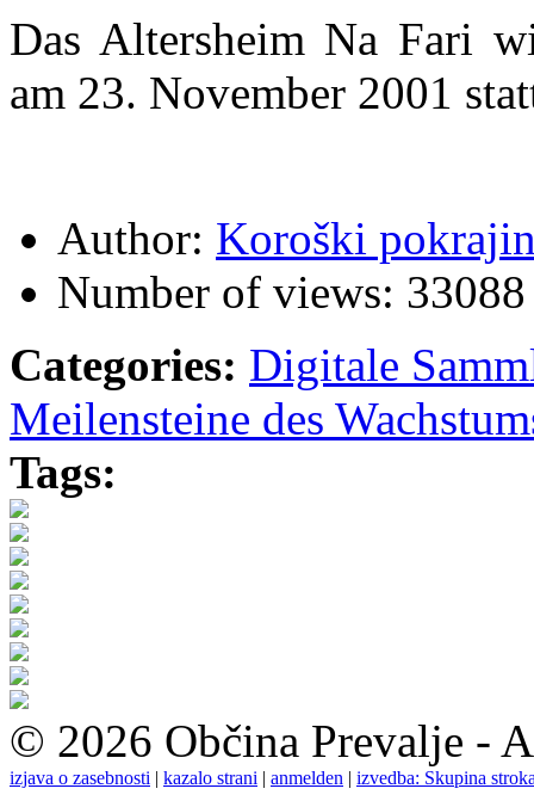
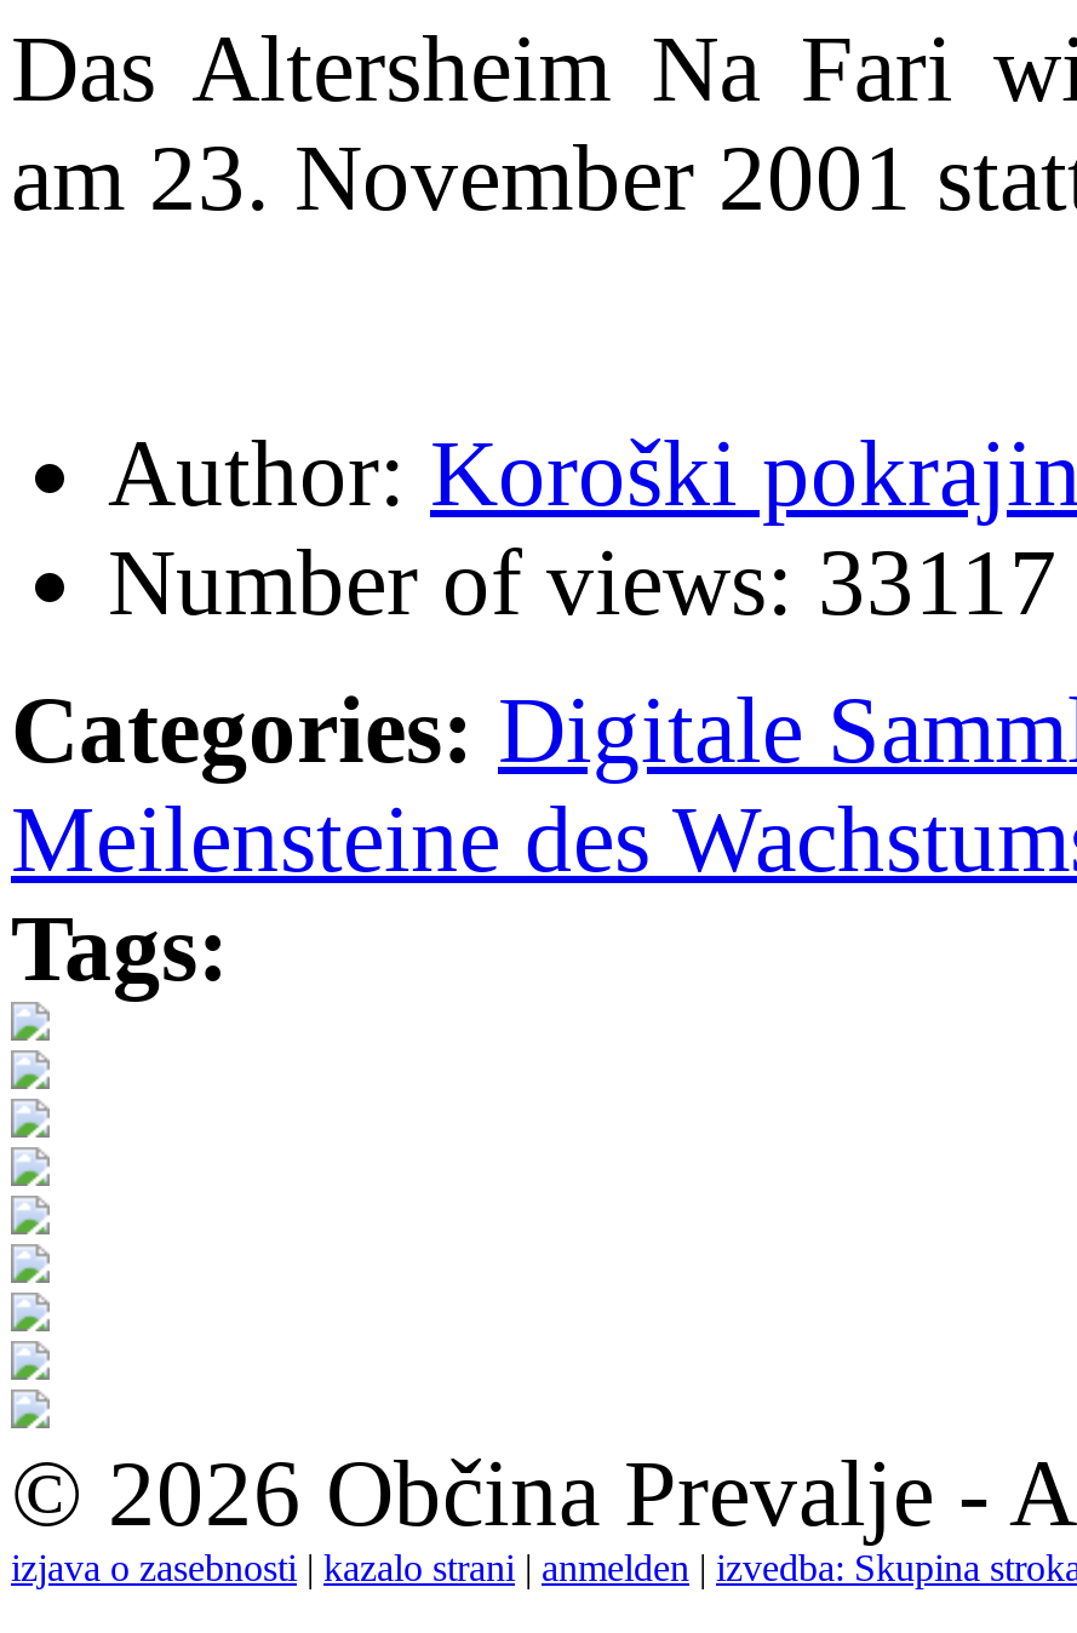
- Number of views: 33088
+ Number of views: 33117
